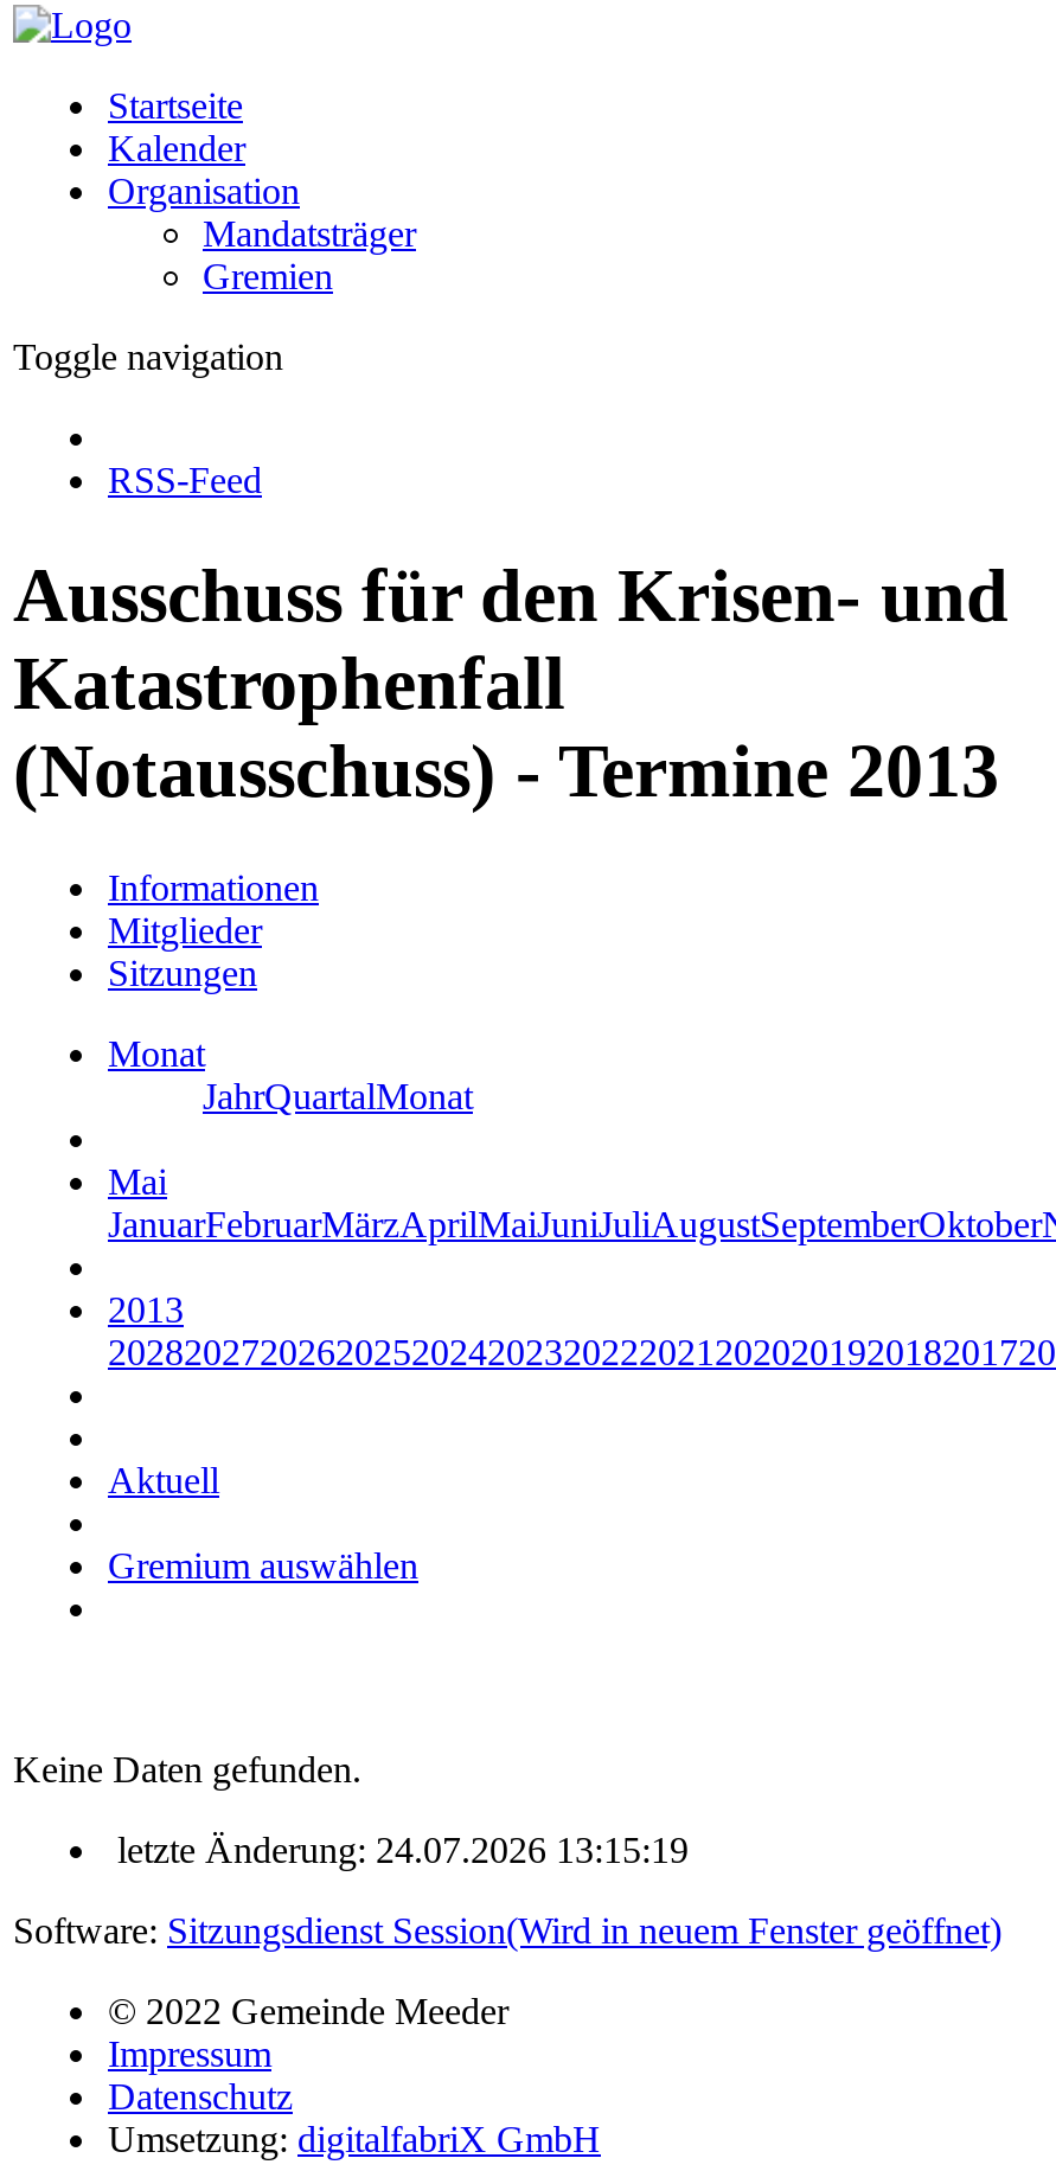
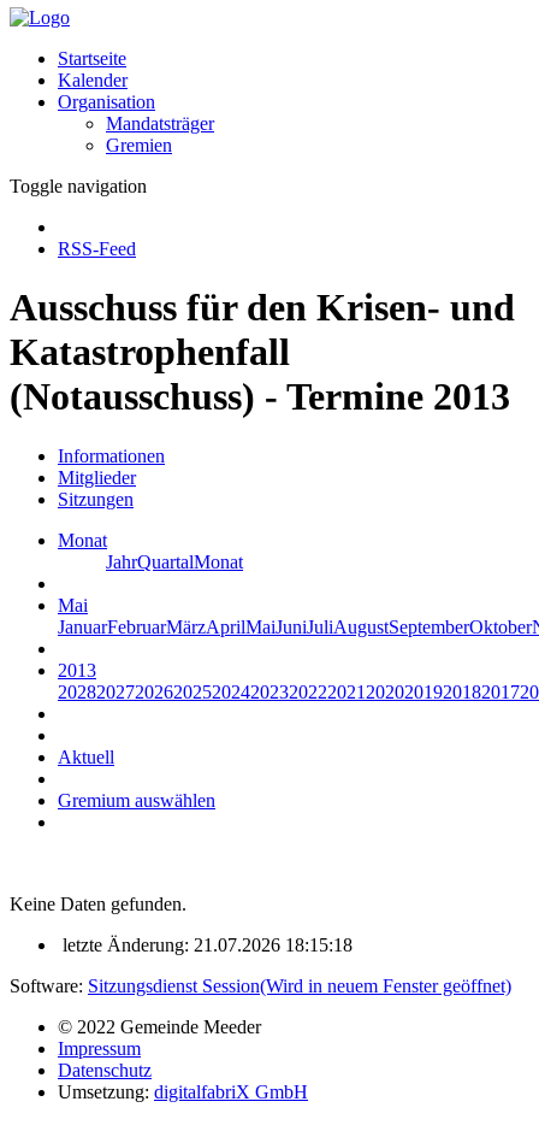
- letzte Änderung: 24.07.2026 13:15:19
+ letzte Änderung: 21.07.2026 18:15:18
